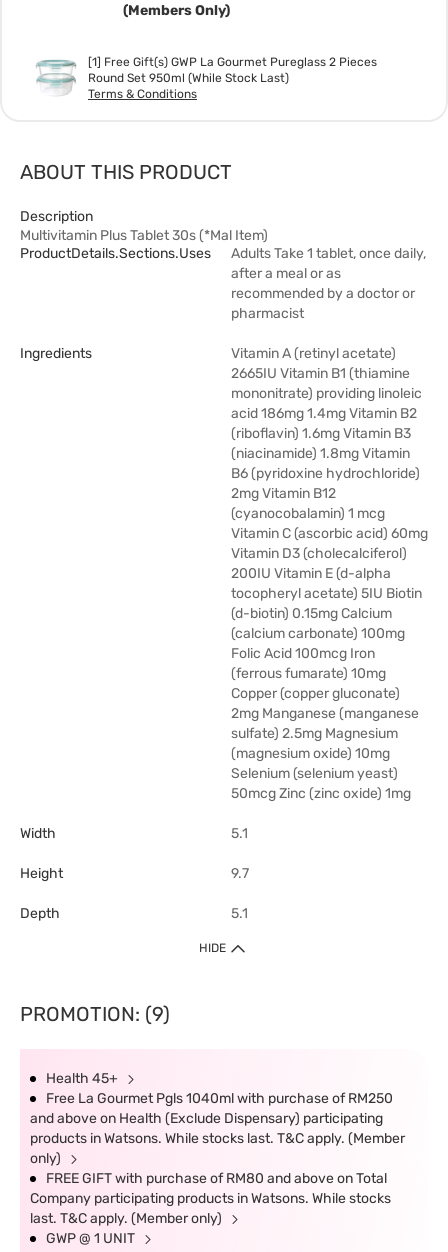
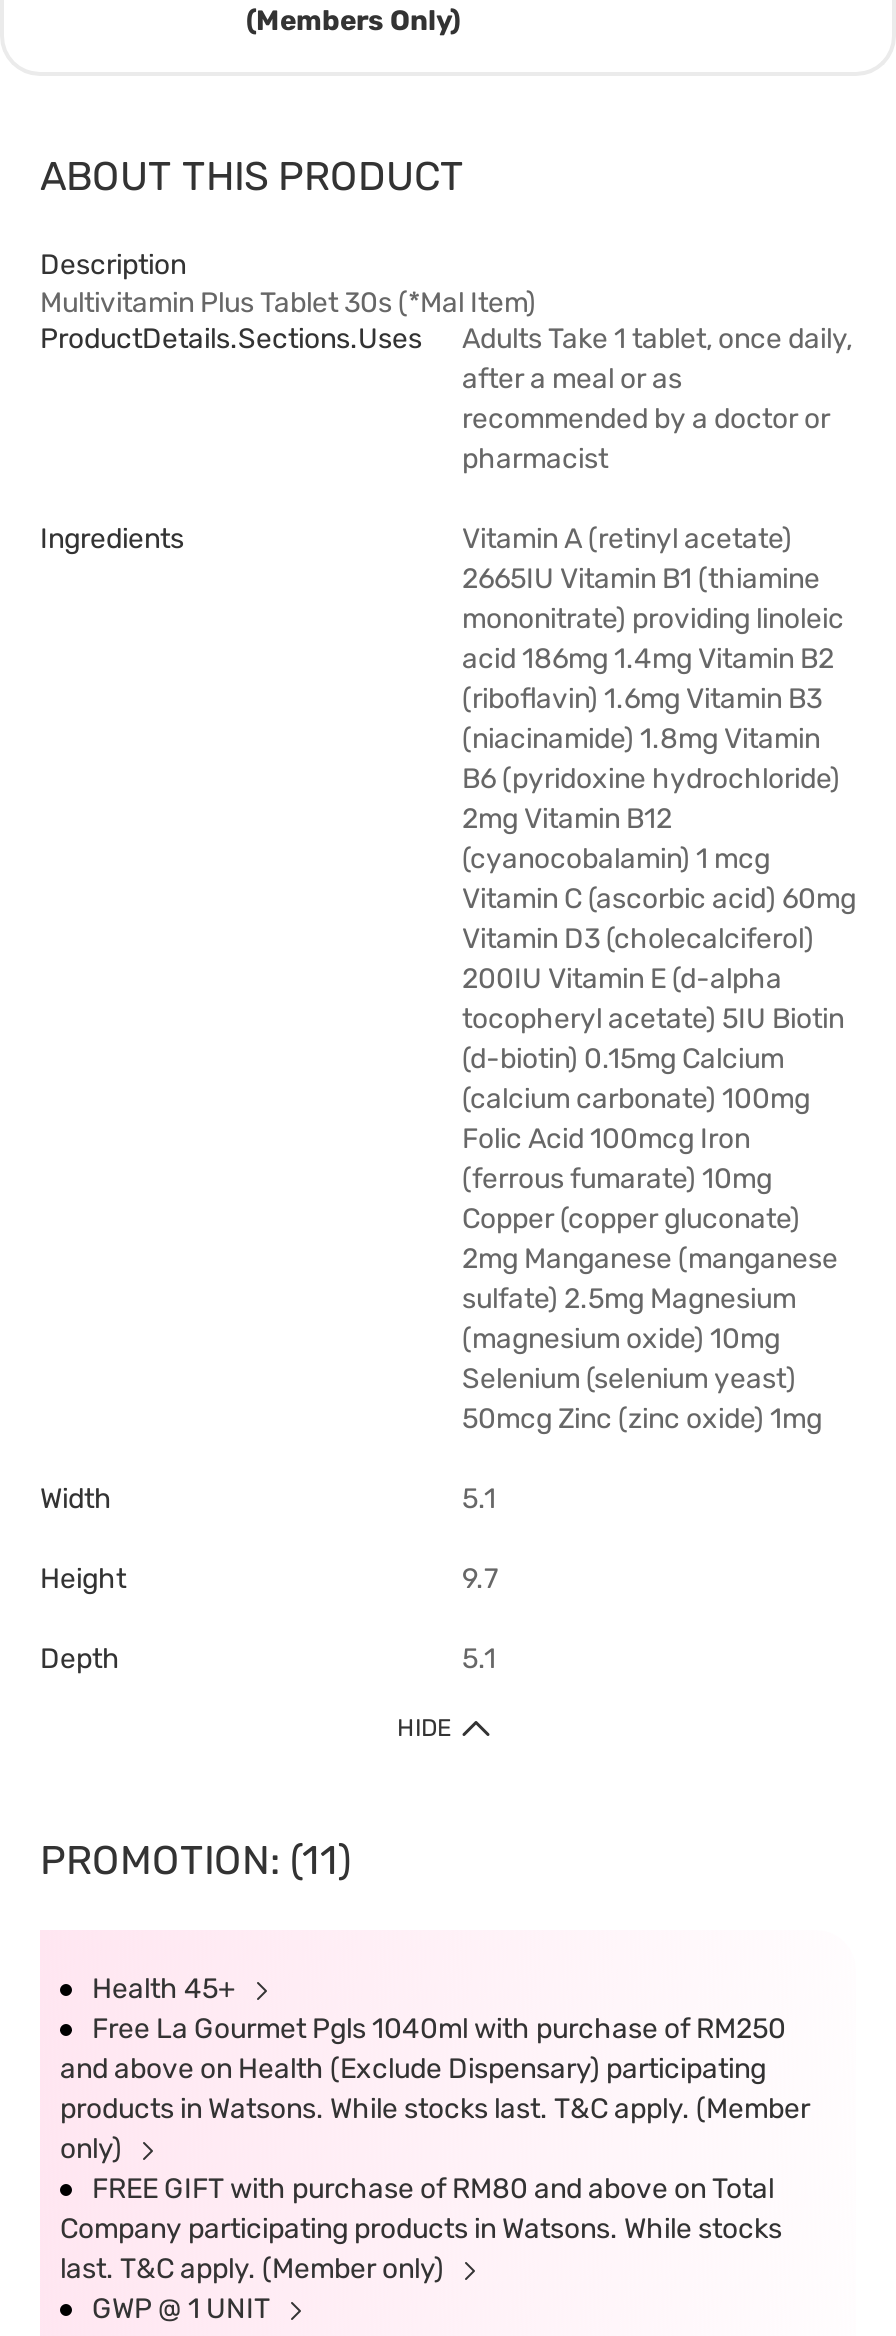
- [image]
- [1] Free Gift(s) GWP La Gourmet Pureglass 2 Pieces
- Round Set 950ml (While Stock Last)
- Terms & Conditions

- PROMOTION: (9)
+ PROMOTION: (11)
